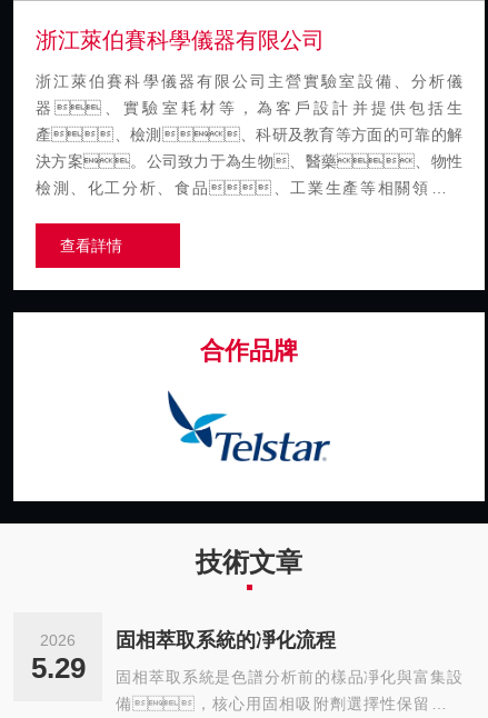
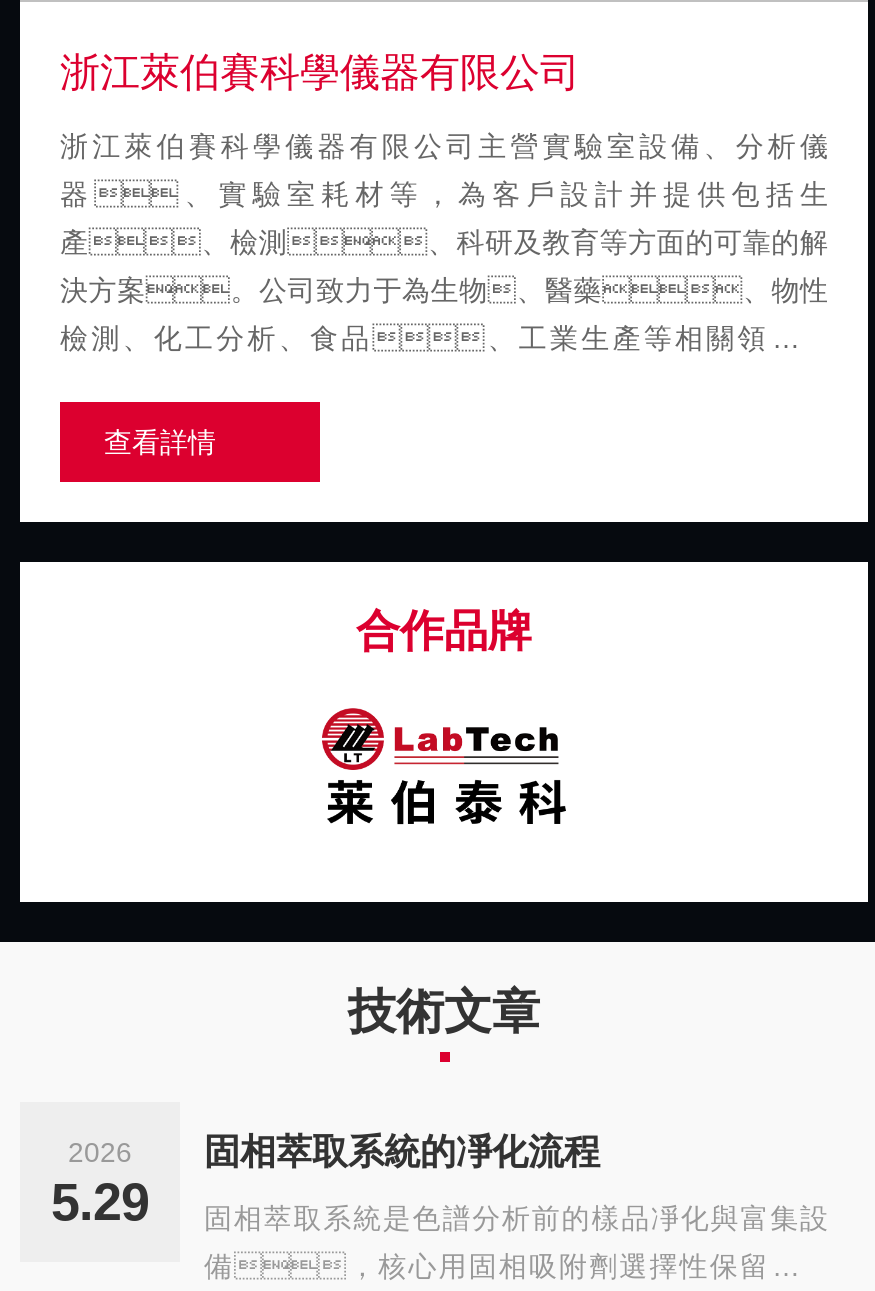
- [image]
+ [image]
